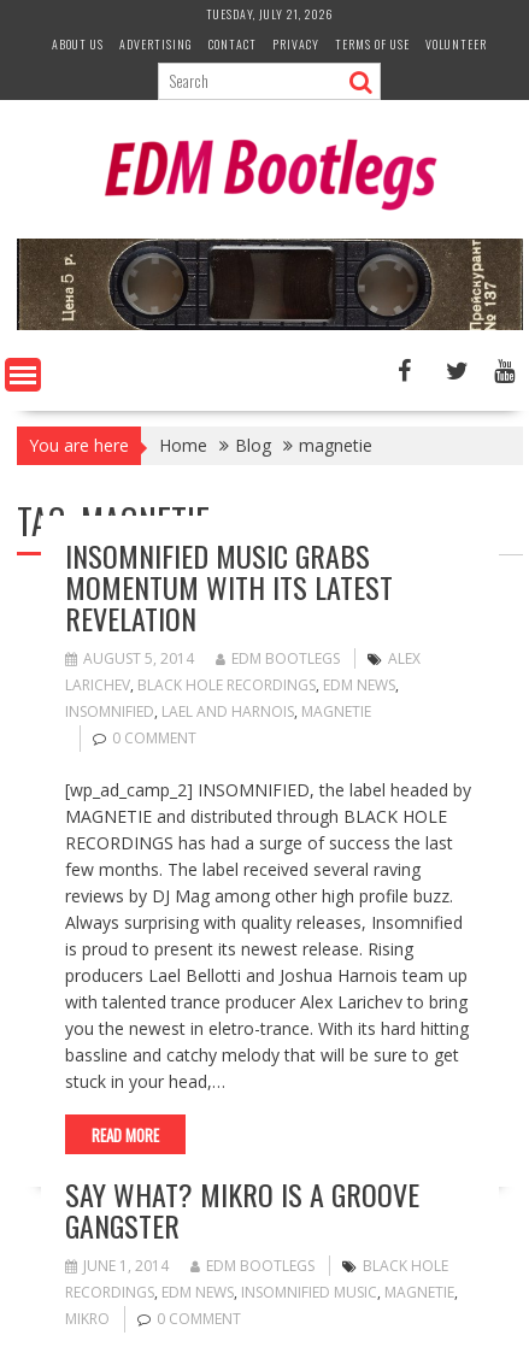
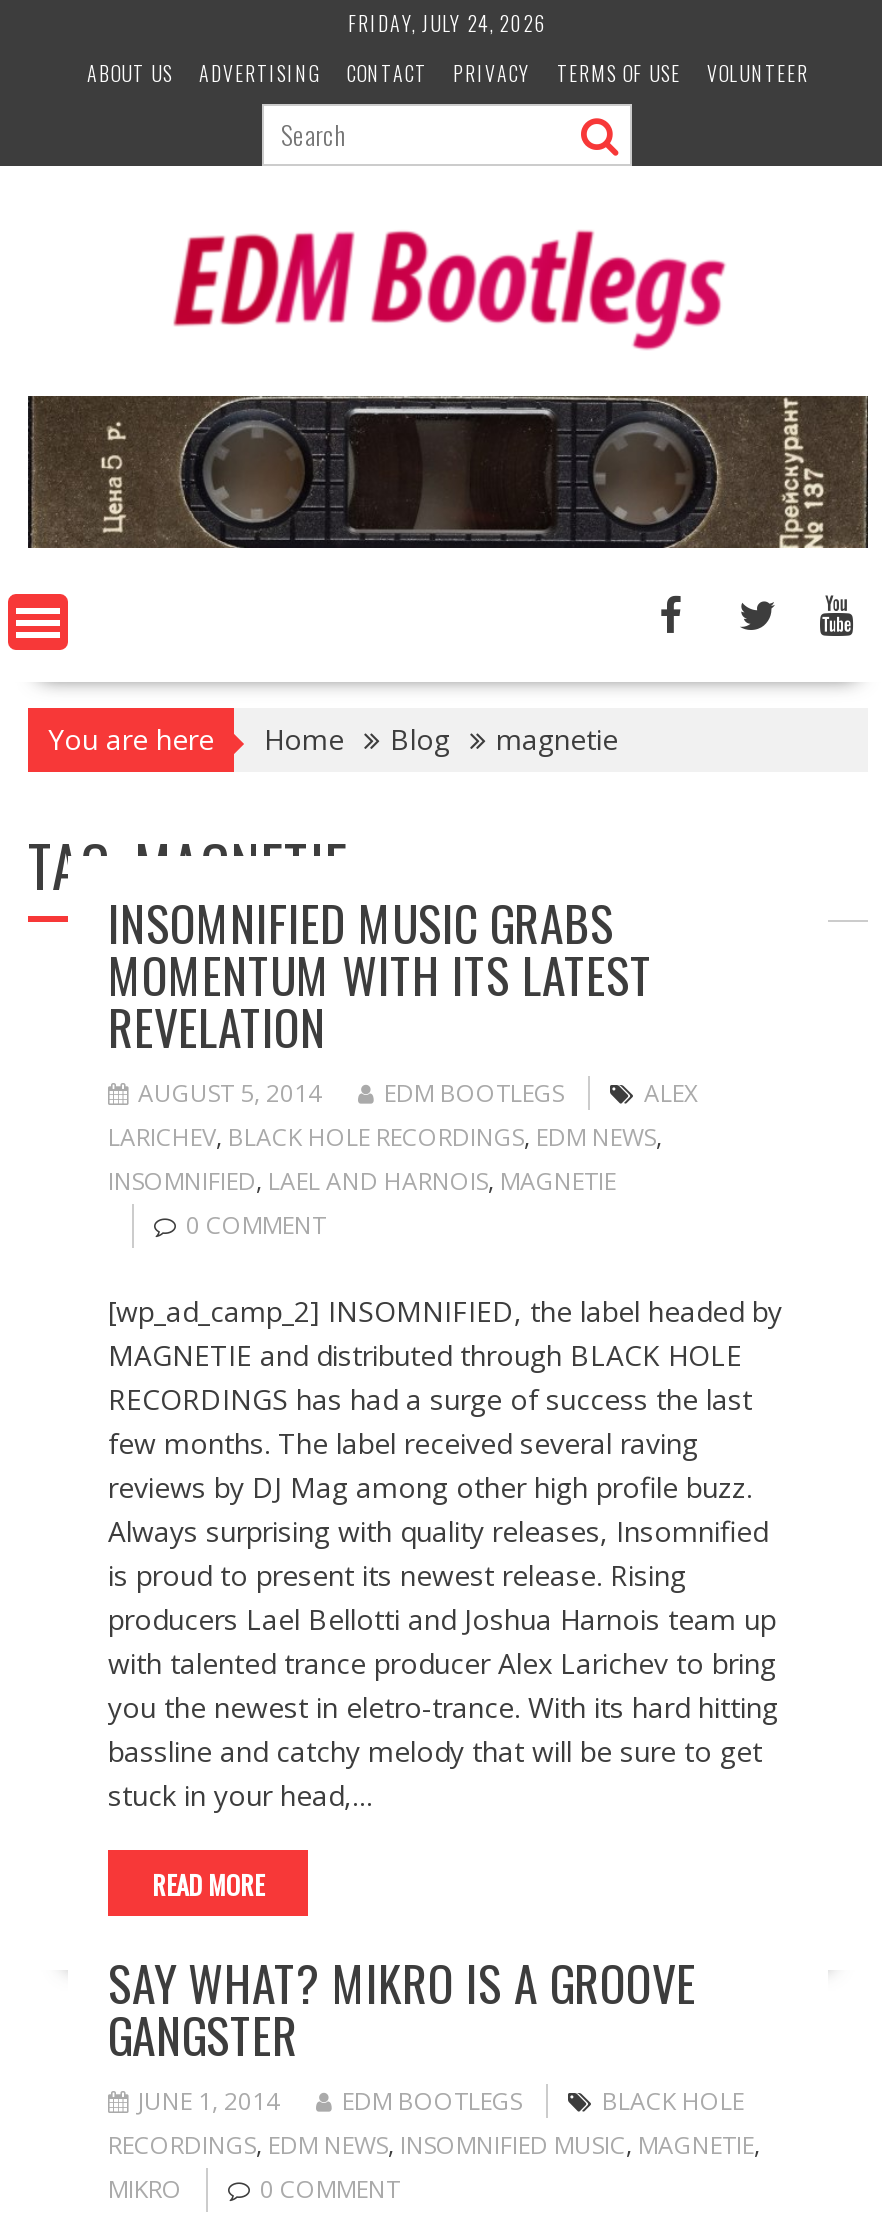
- TUESDAY, JULY 21, 2026
+ FRIDAY, JULY 24, 2026
